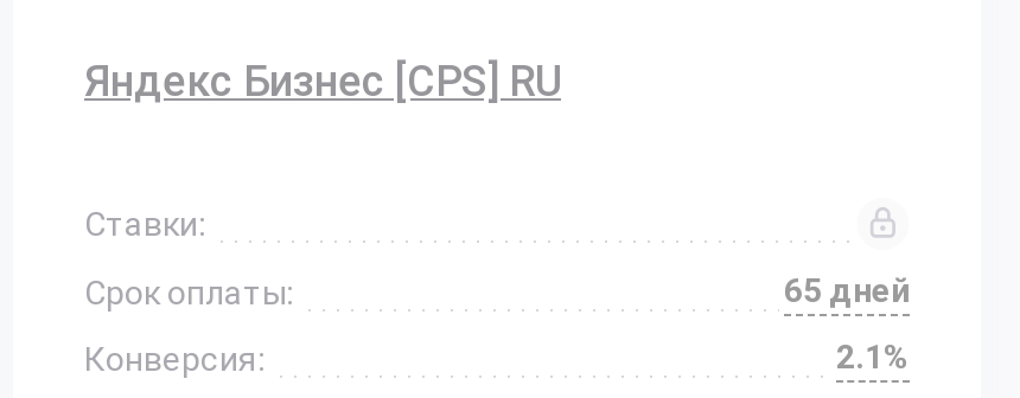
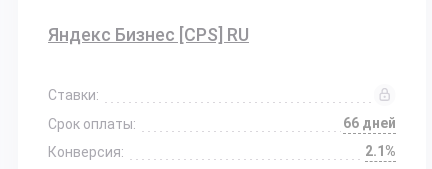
- 65 дней
+ 66 дней
